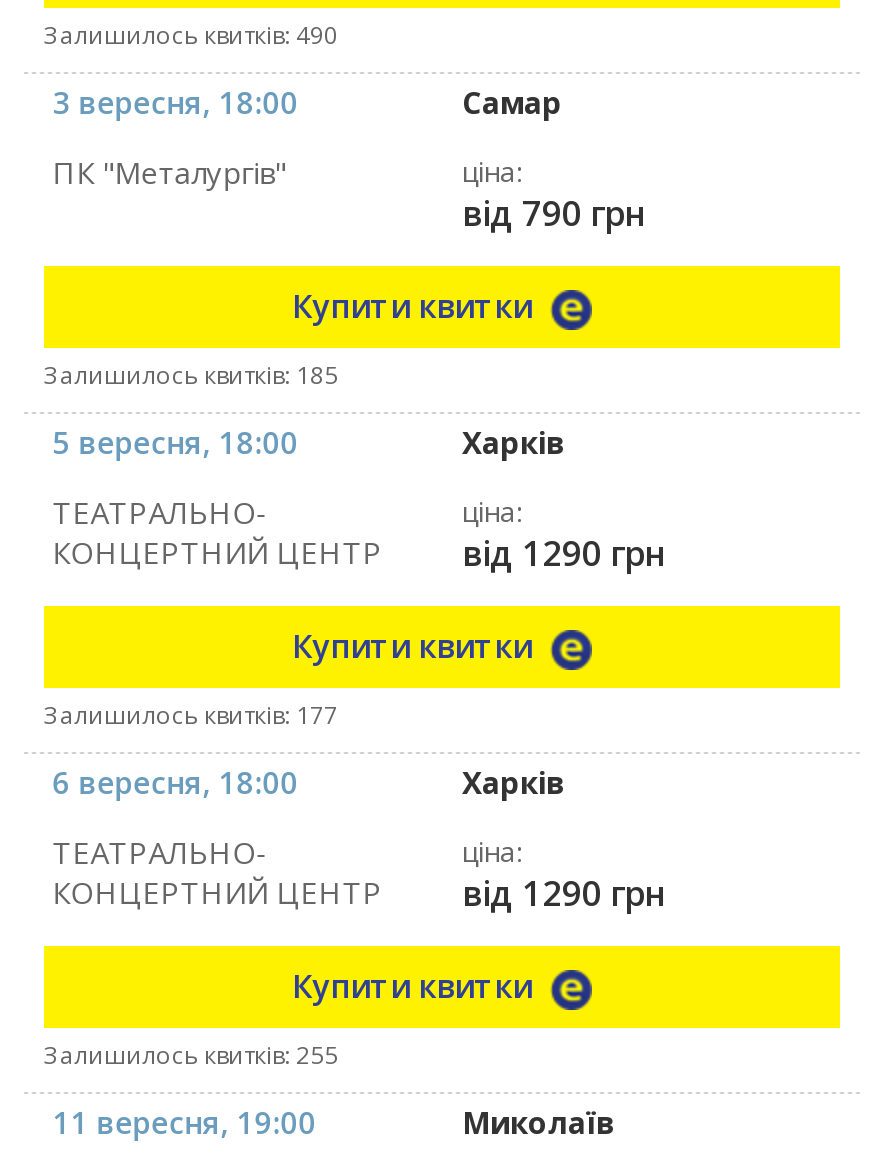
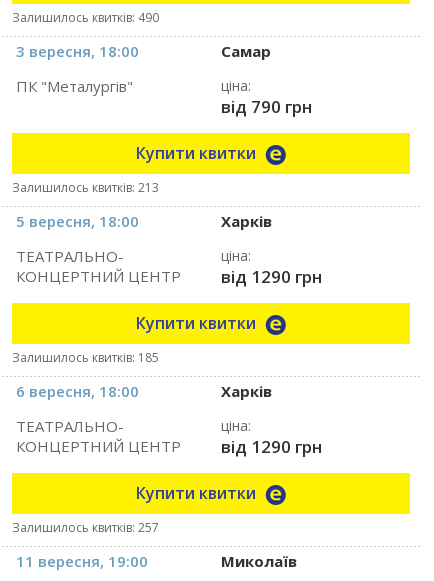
+ Залишилось квитків: 213

moved down: Залишилось квитків: 185

- Залишилось квитків: 177

- Залишилось квитків: 255
+ Залишилось квитків: 257
